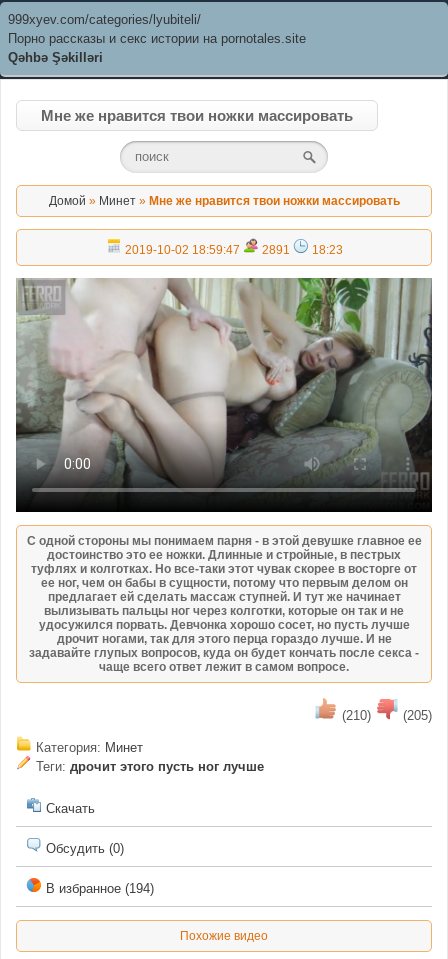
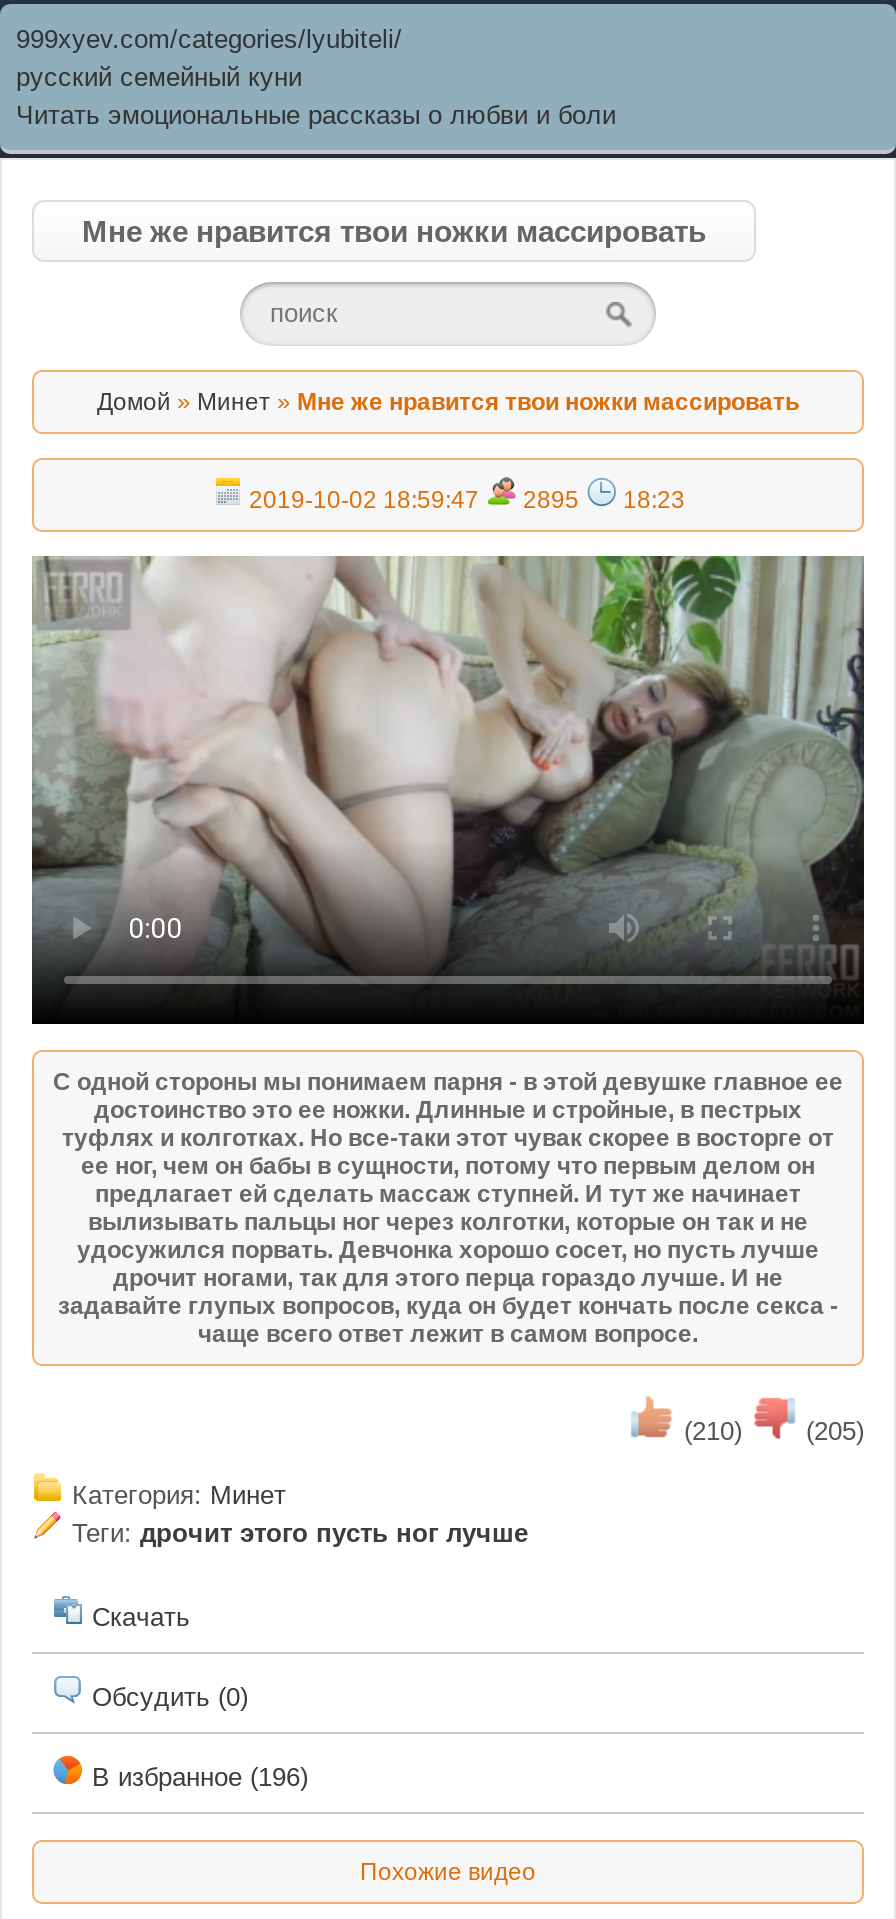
- Порно рассказы и секс истории на pornotales.site
- Qəhbə Şəkilləri
+ русский семейный куни
+ Читать эмоциональные рассказы о любви и боли

- 2019-10-02 18:59:47 2891 18:23
+ 2019-10-02 18:59:47 2895 18:23

- В избранное (194)
+ В избранное (196)
